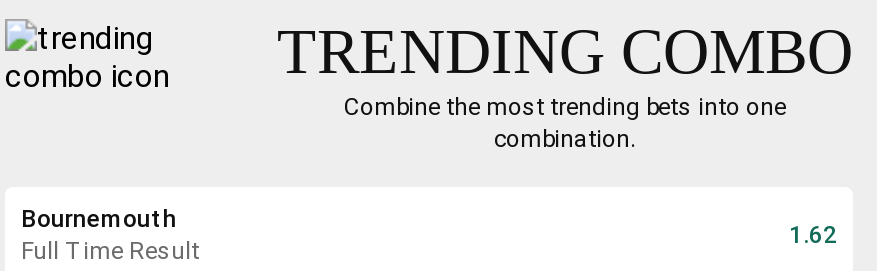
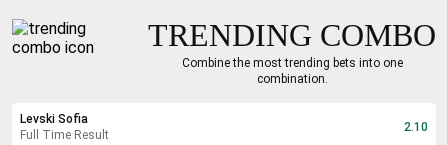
- Bournemouth
+ Levski Sofia

- 1.62
+ 2.10
